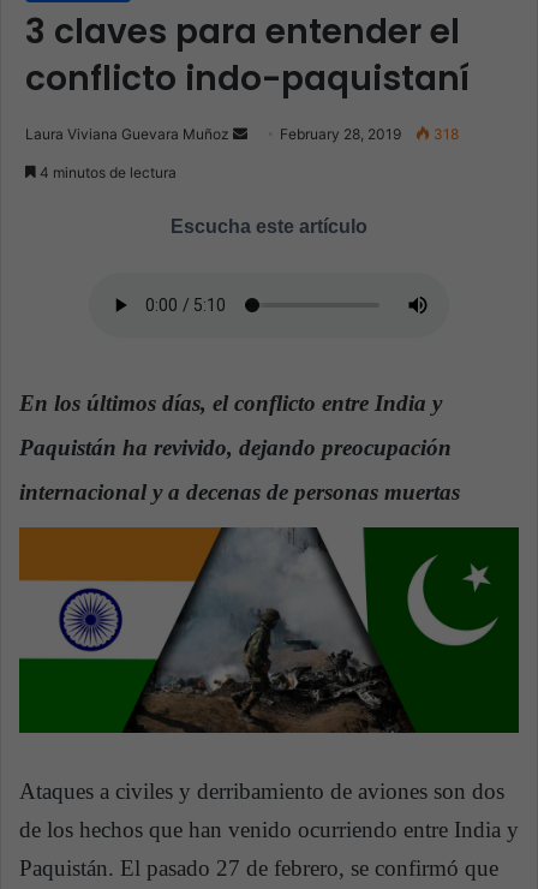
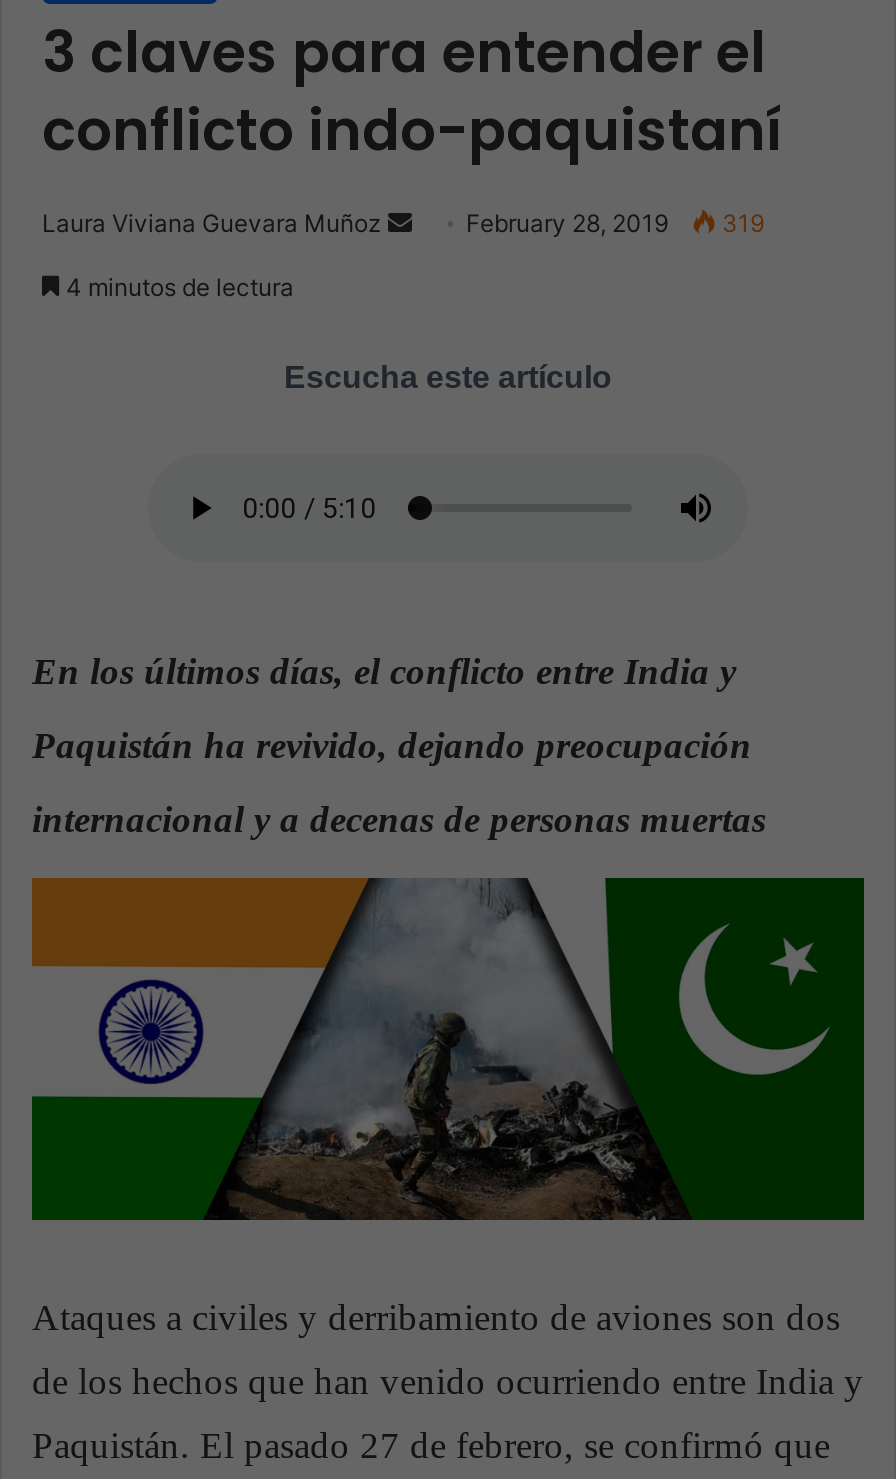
- 318
+ 319
